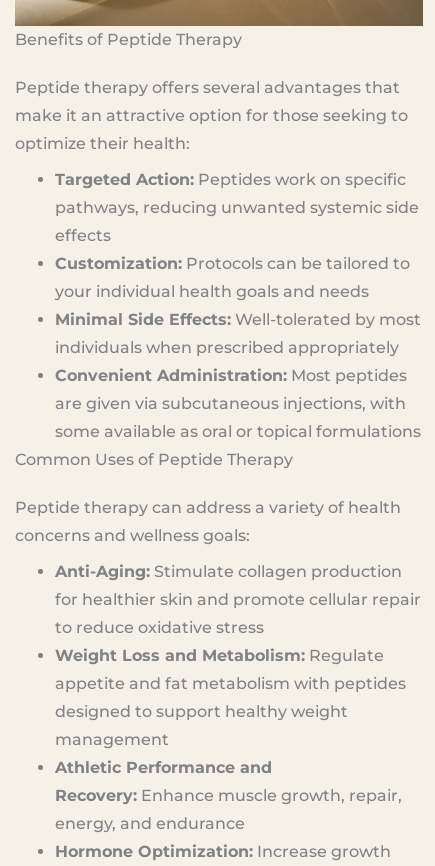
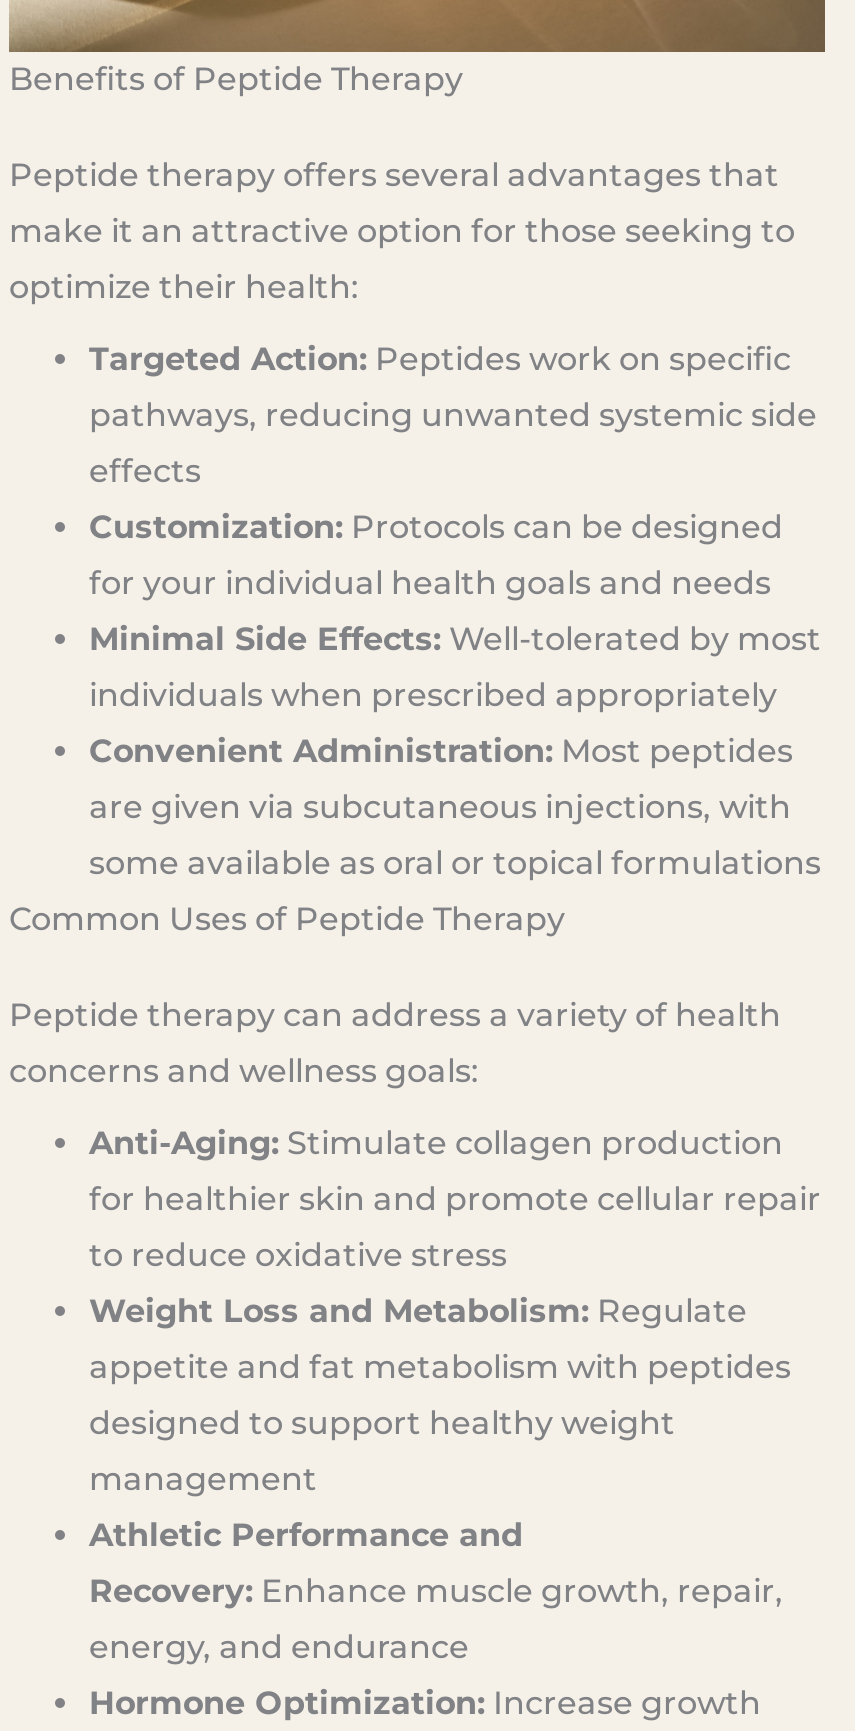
- Customization: Protocols can be tailored to
+ Customization: Protocols can be designed

- your individual health goals and needs
+ for your individual health goals and needs
